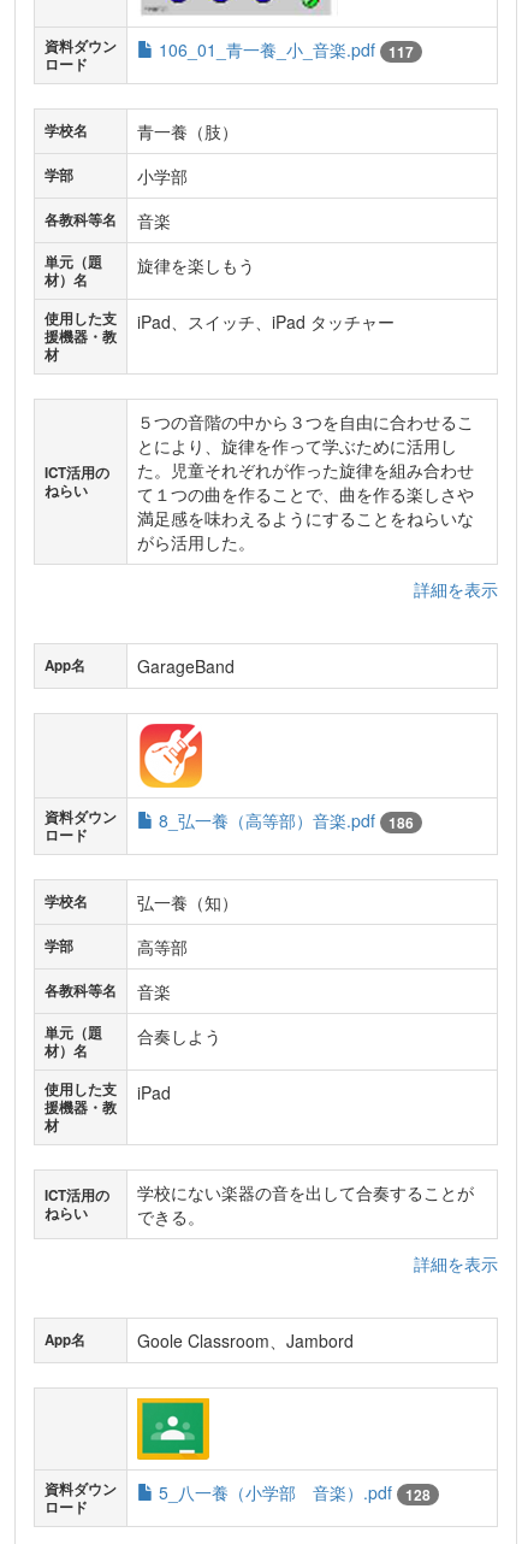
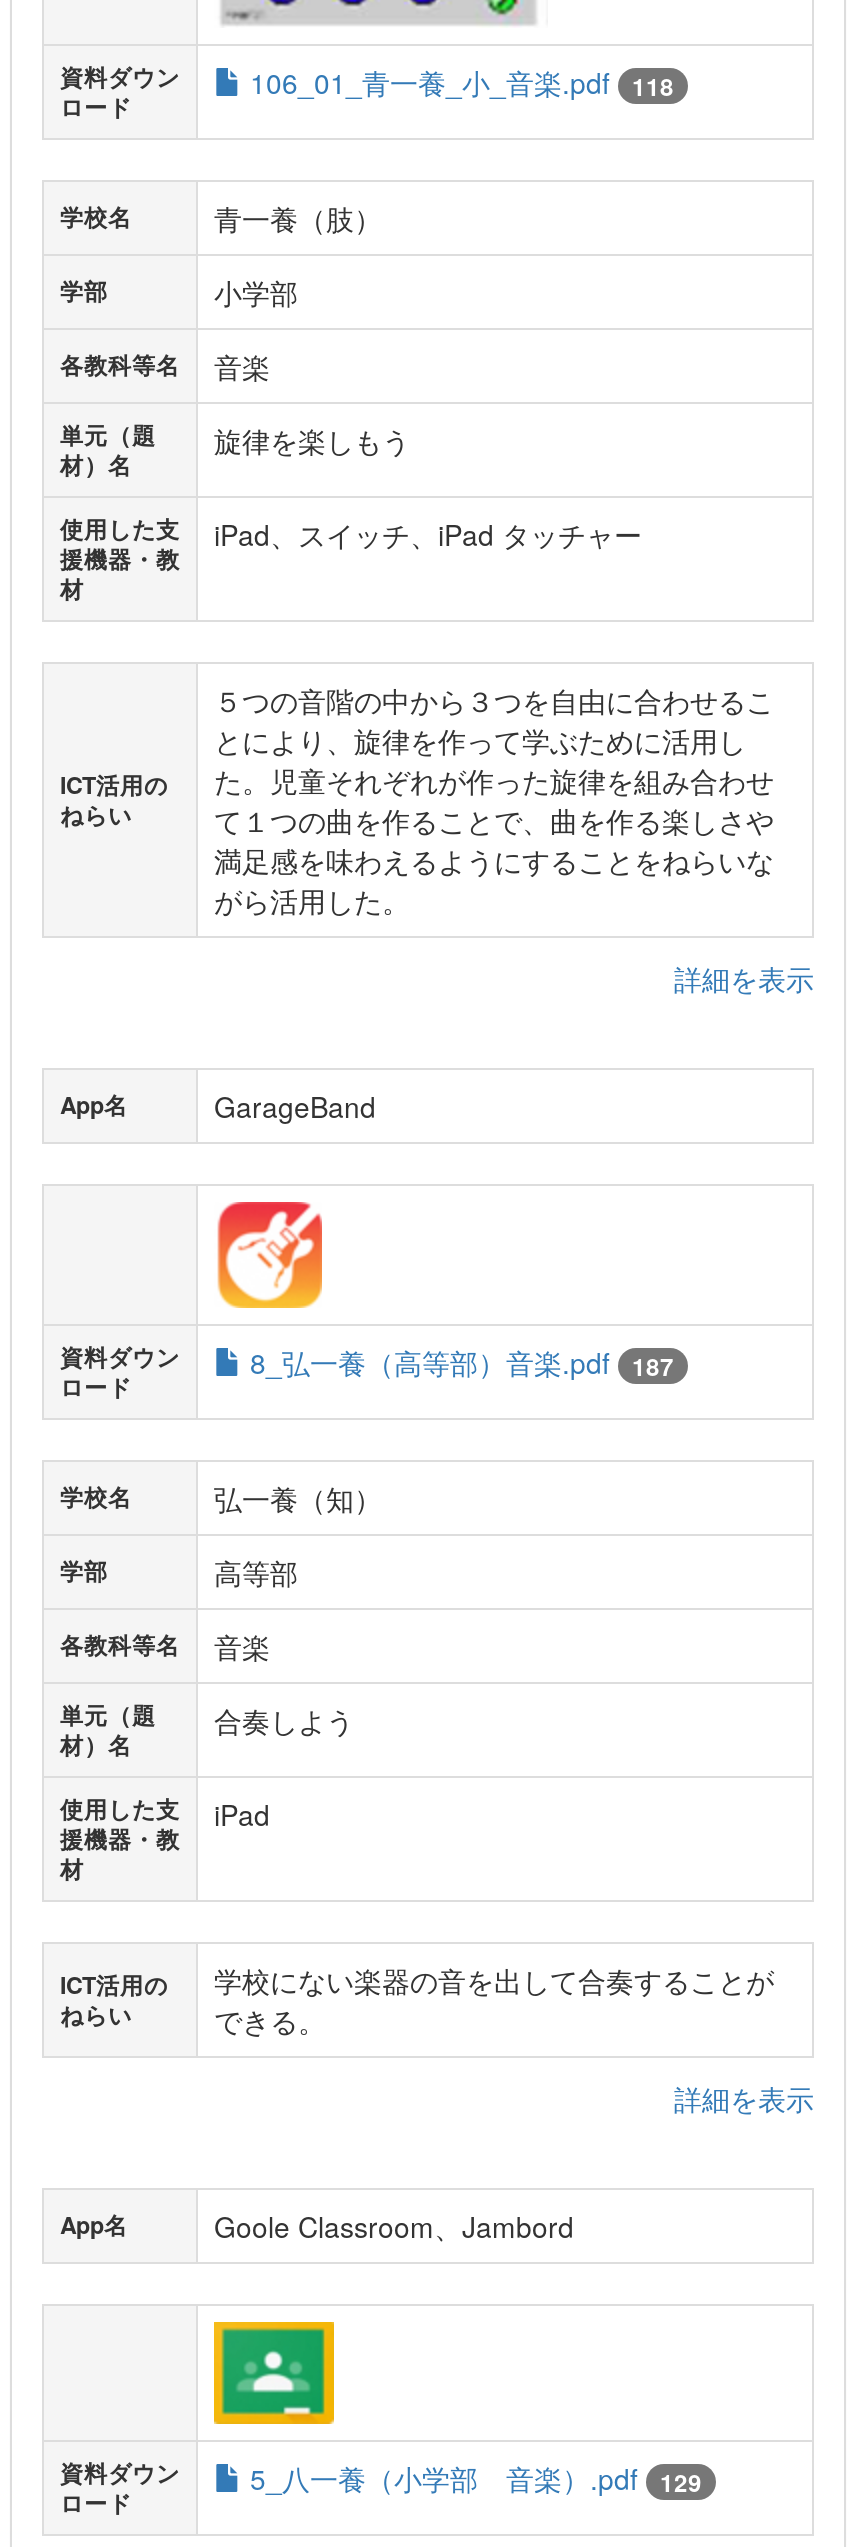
- 106_01_青一養_小_音楽.pdf 117
+ 106_01_青一養_小_音楽.pdf 118

- 8_弘一養（高等部）音楽.pdf 186
+ 8_弘一養（高等部）音楽.pdf 187

- 5_八一養（小学部 音楽）.pdf 128
+ 5_八一養（小学部 音楽）.pdf 129
